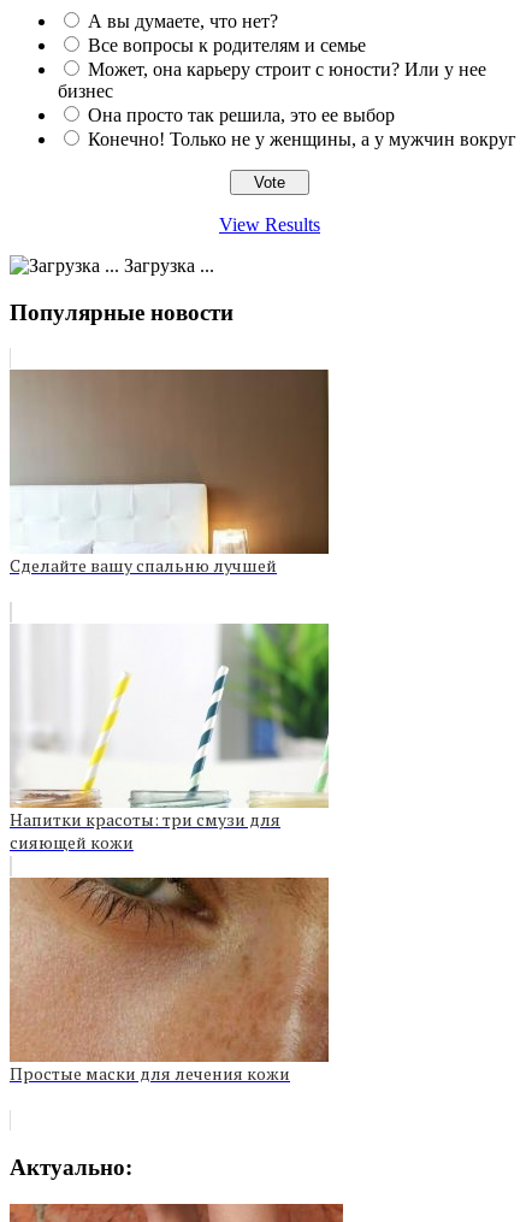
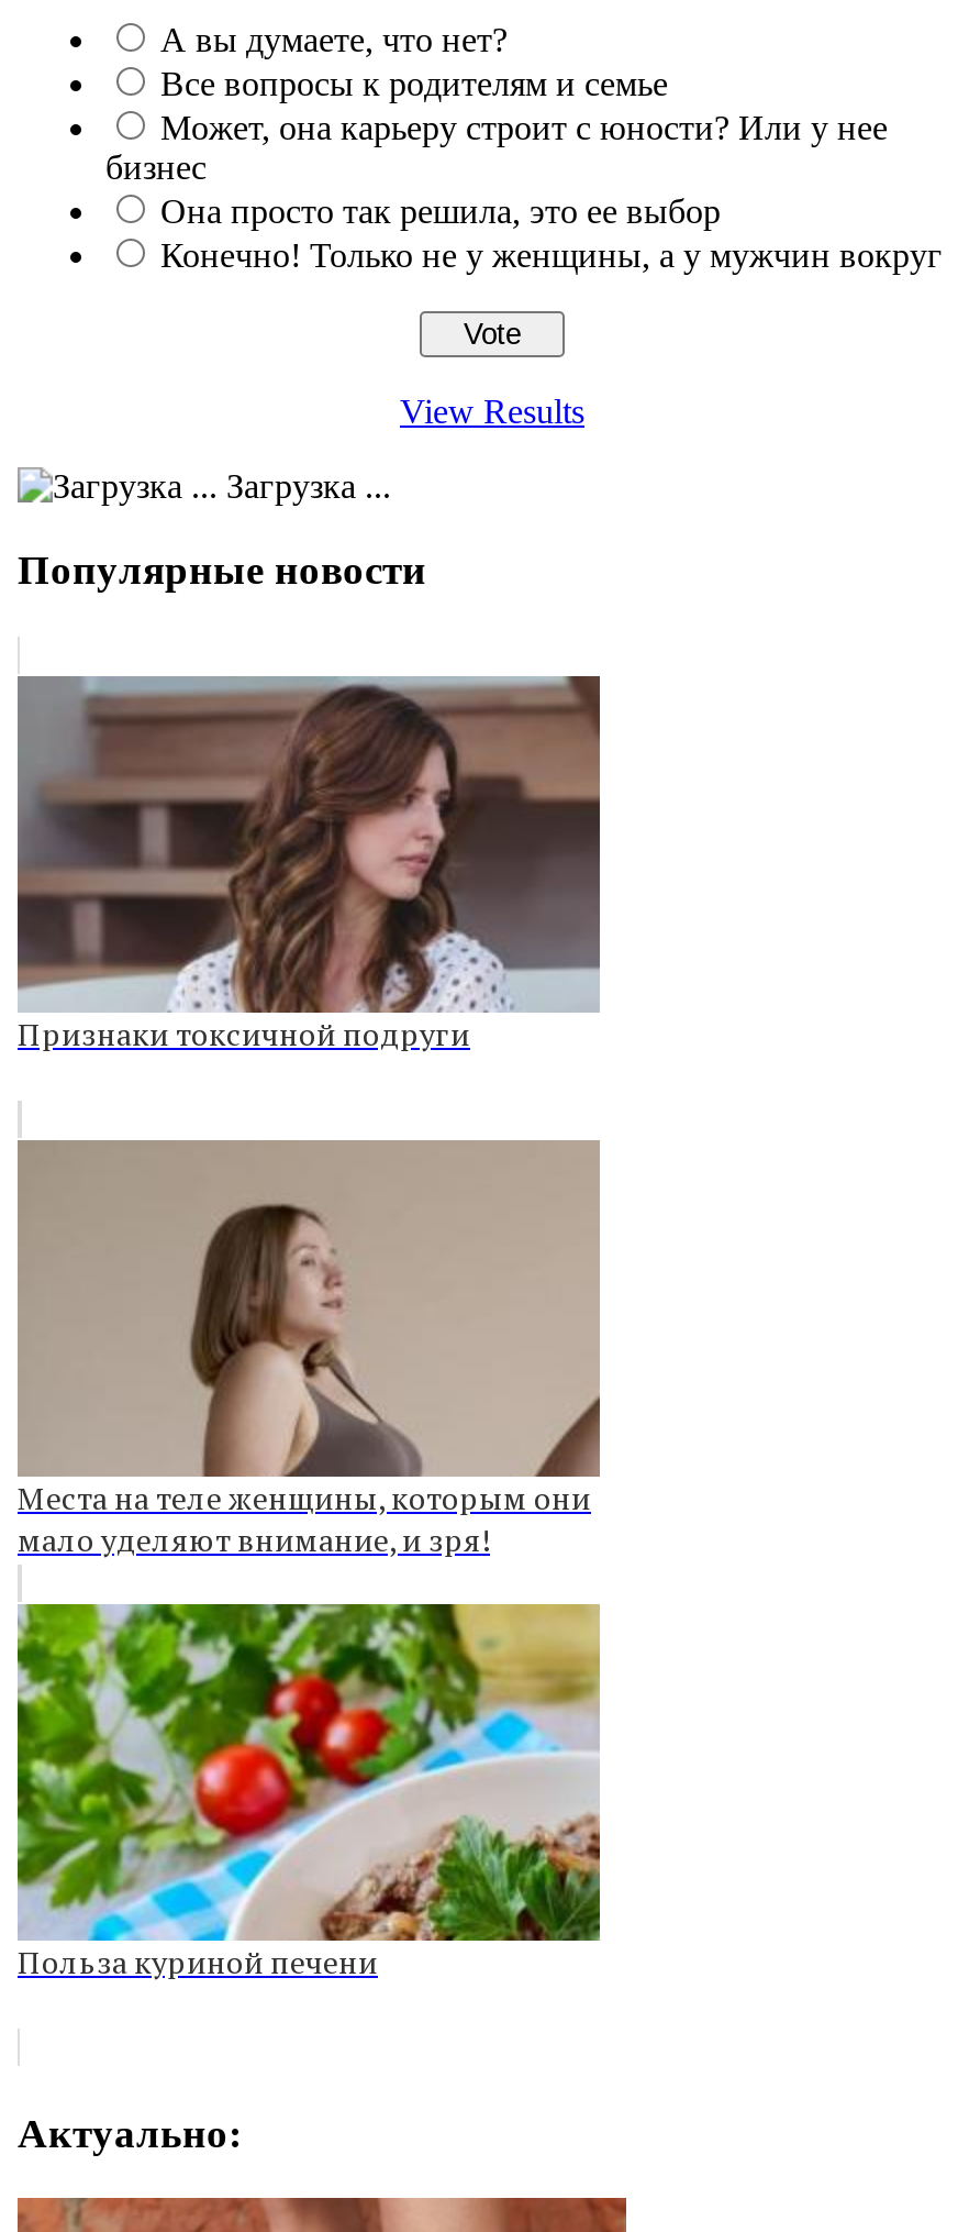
- [image]
- Сделайте вашу спальню лучшей
+ [image]
+ Признаки токсичной подруги

- [image]
- Напитки красоты: три смузи для
- сияющей кожи
+ [image]
+ Места на теле женщины, которым они
+ мало уделяют внимание, и зря!

- [image]
- Простые маски для лечения кожи
+ [image]
+ Польза куриной печени
